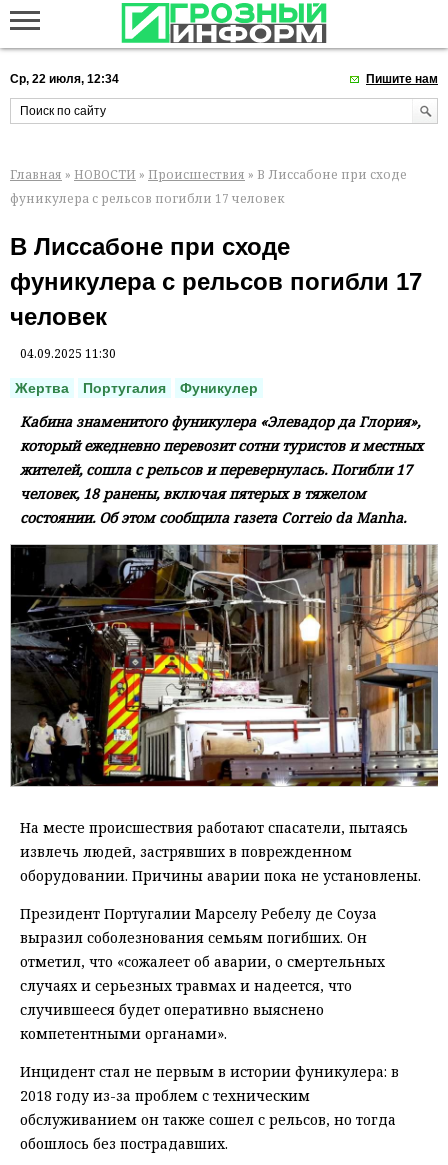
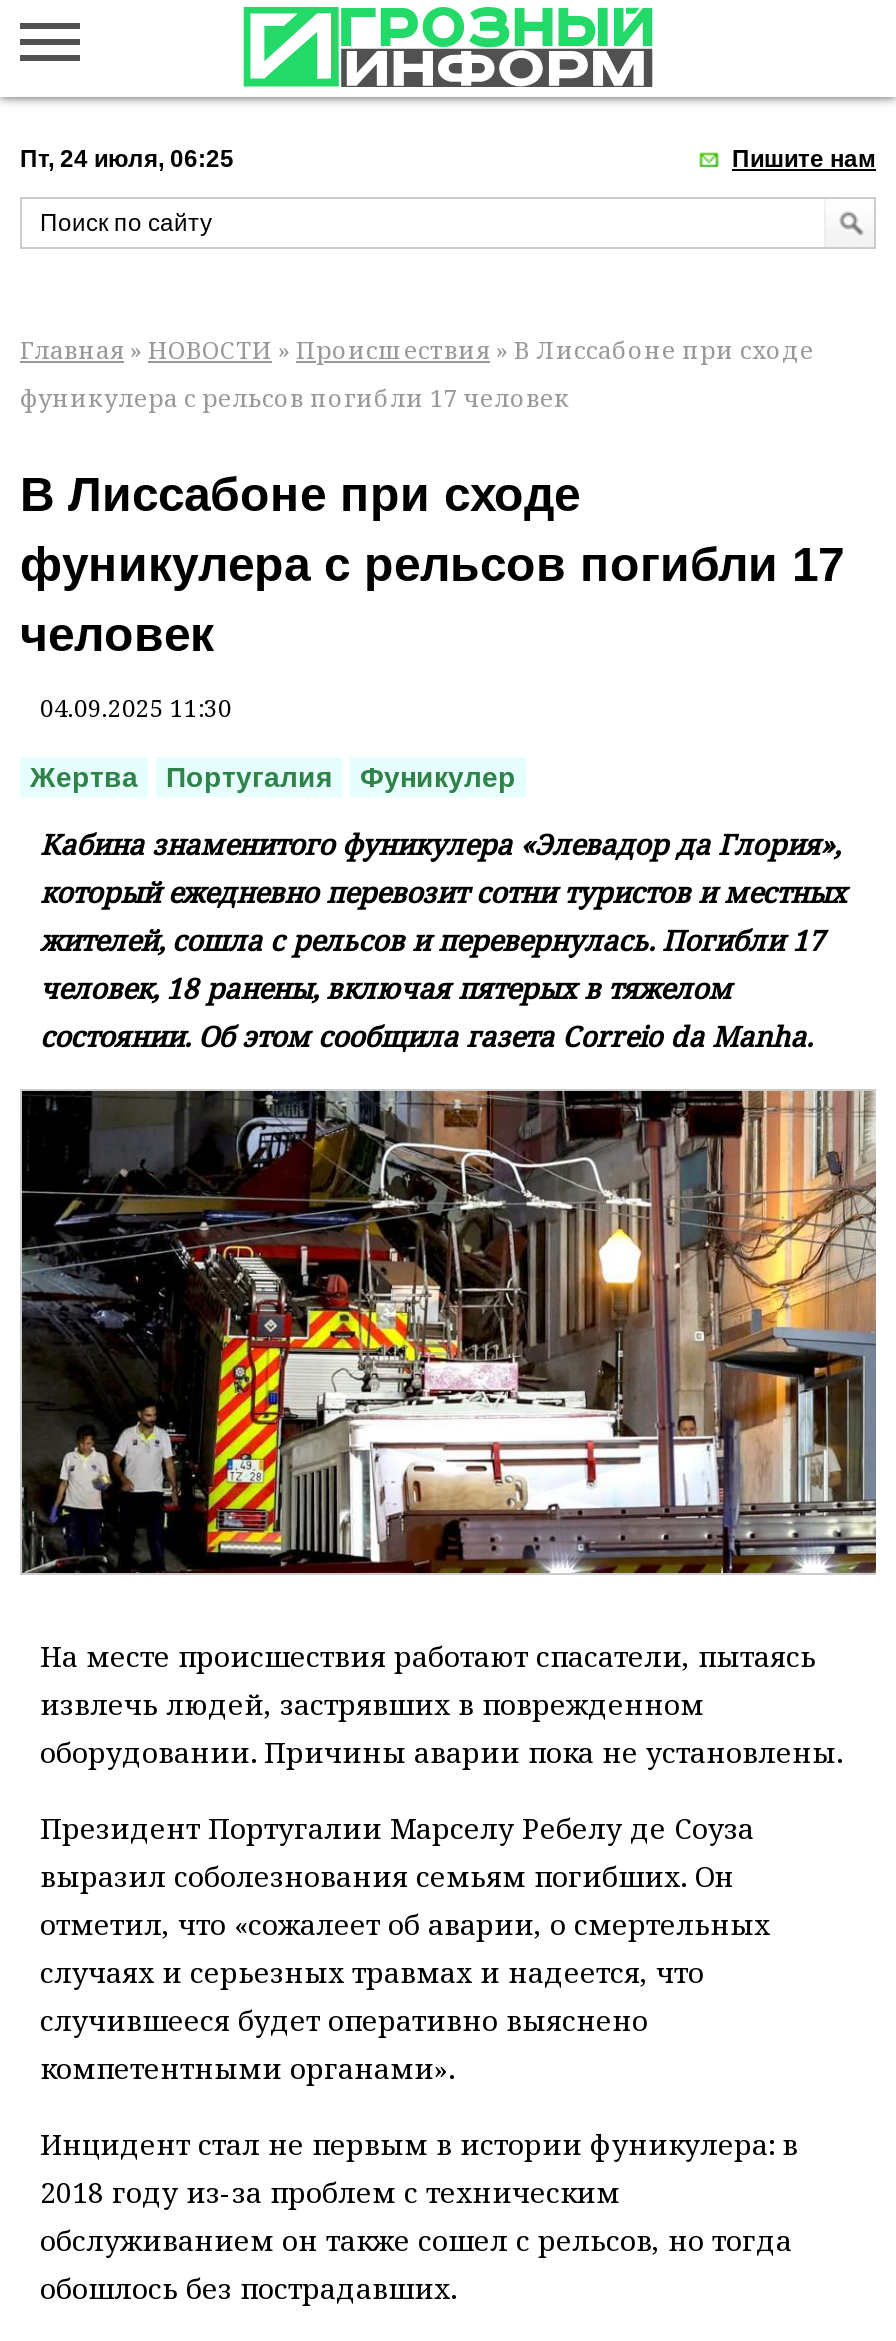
- Ср, 22 июля, 12:34
+ Пт, 24 июля, 06:25
